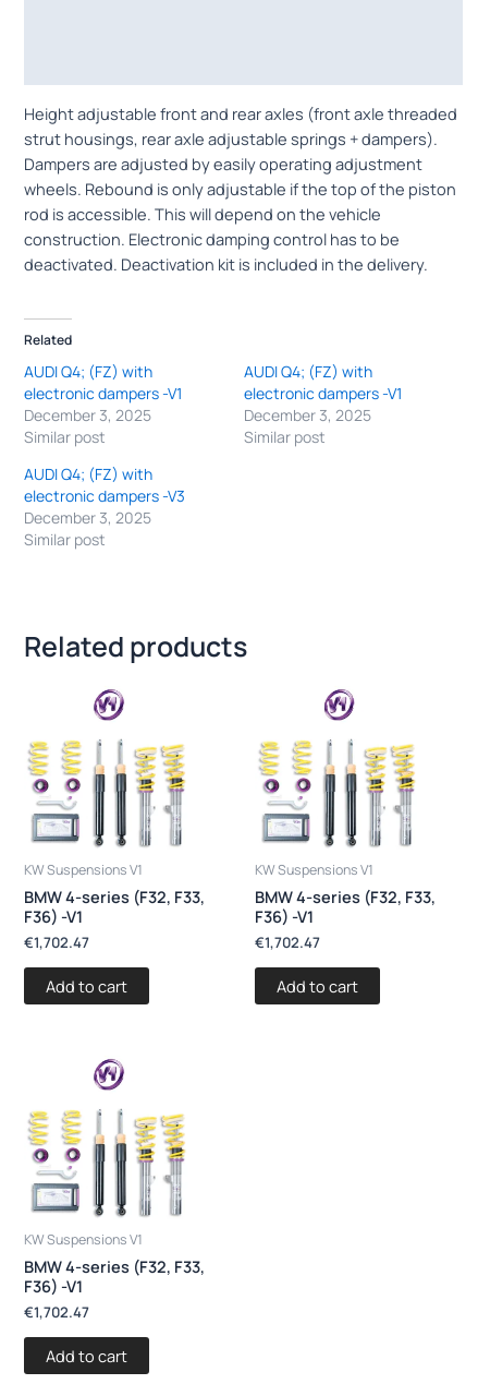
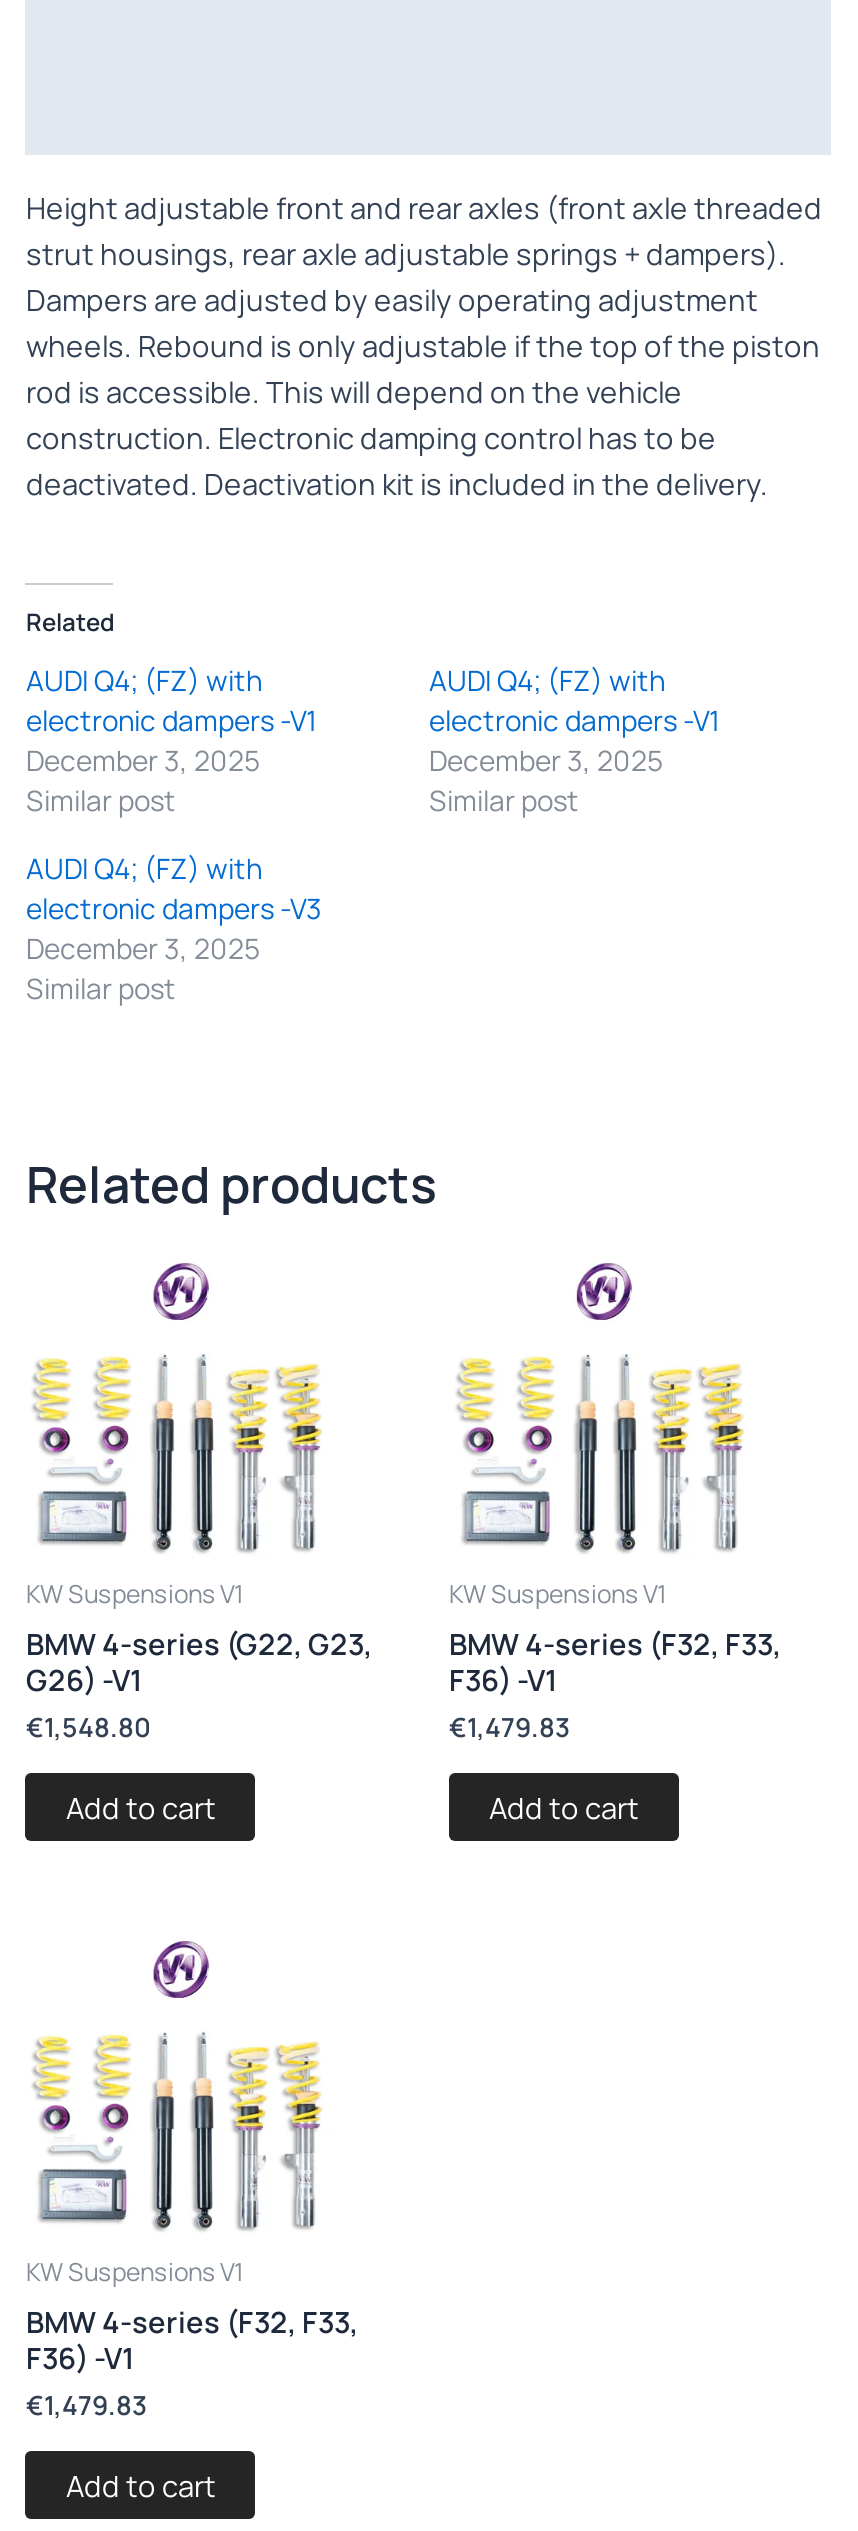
- BMW 4-series (F32, F33,
+ BMW 4-series (G22, G23,

- F36) -V1
+ G26) -V1

- €1,702.47
+ €1,548.80

- €1,702.47
+ €1,479.83

- €1,702.47
+ €1,479.83
